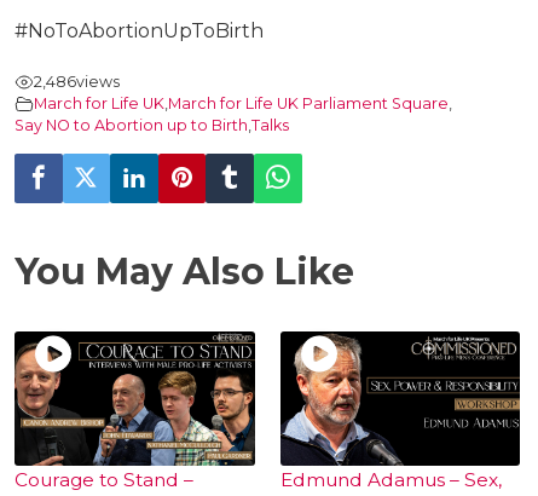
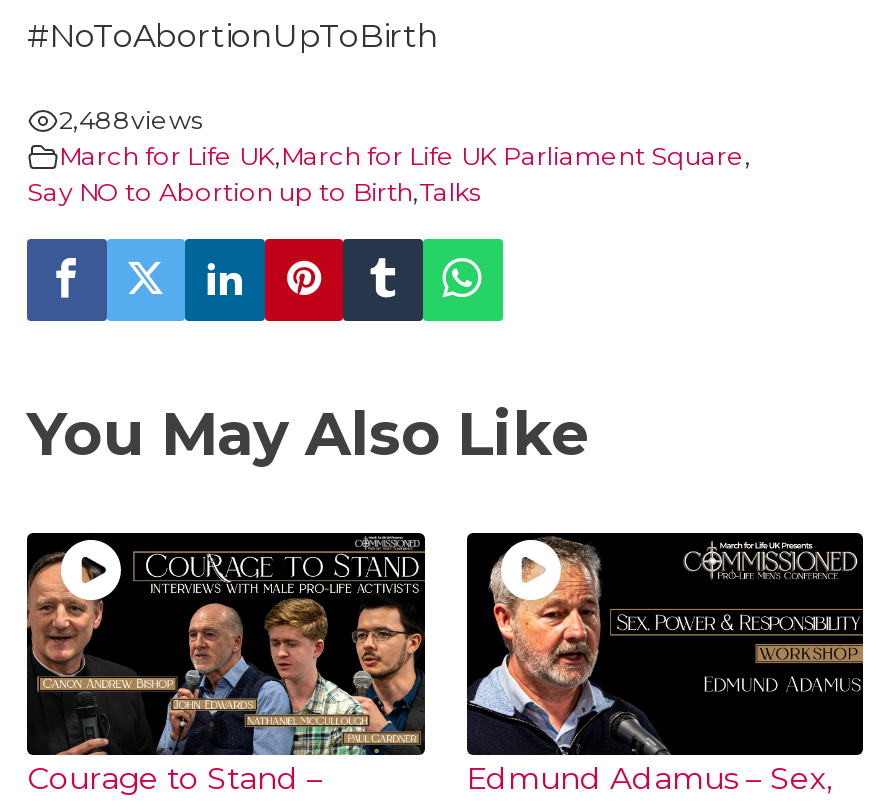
- 2,486views
+ 2,488views
